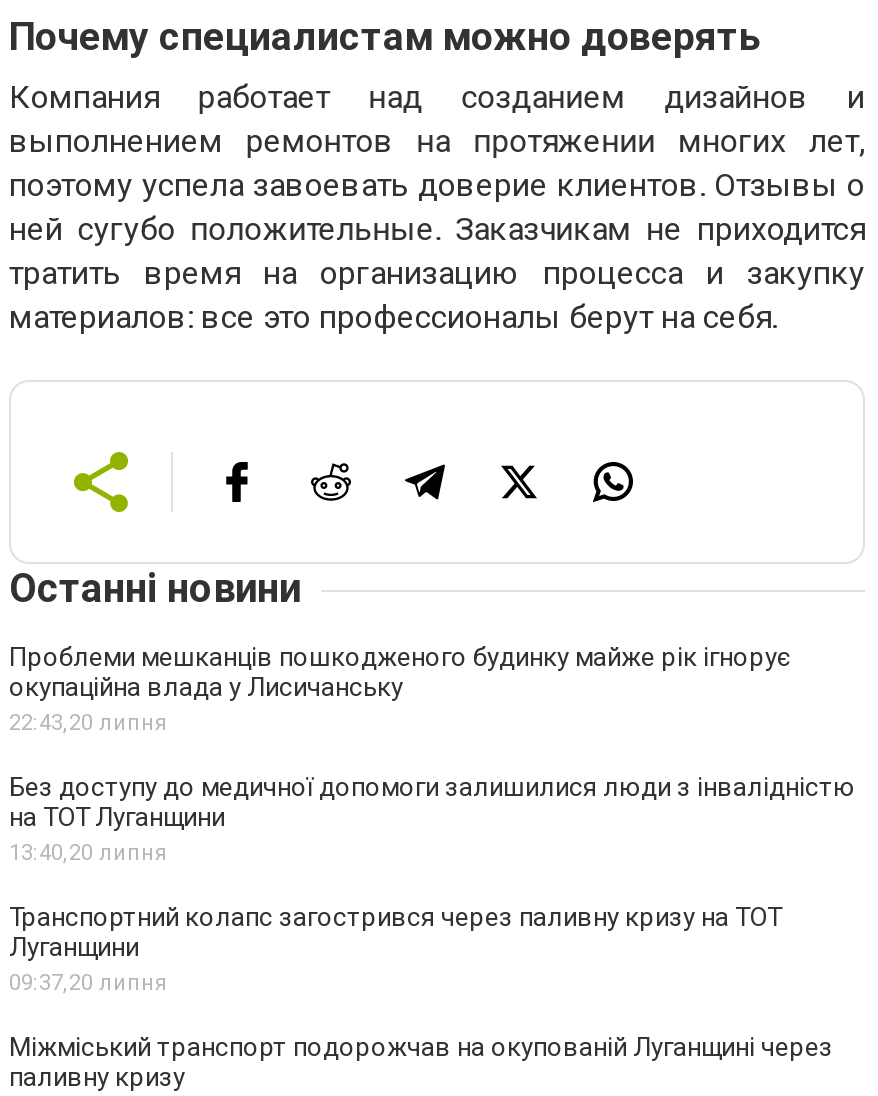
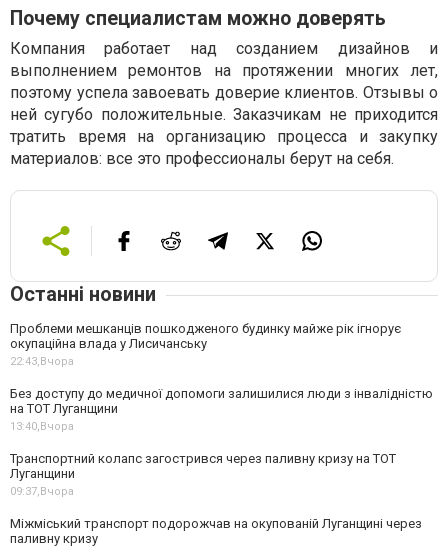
- 22:43,20 липня
+ 22:43,Вчора

- 13:40,20 липня
+ 13:40,Вчора

- 09:37,20 липня
+ 09:37,Вчора
